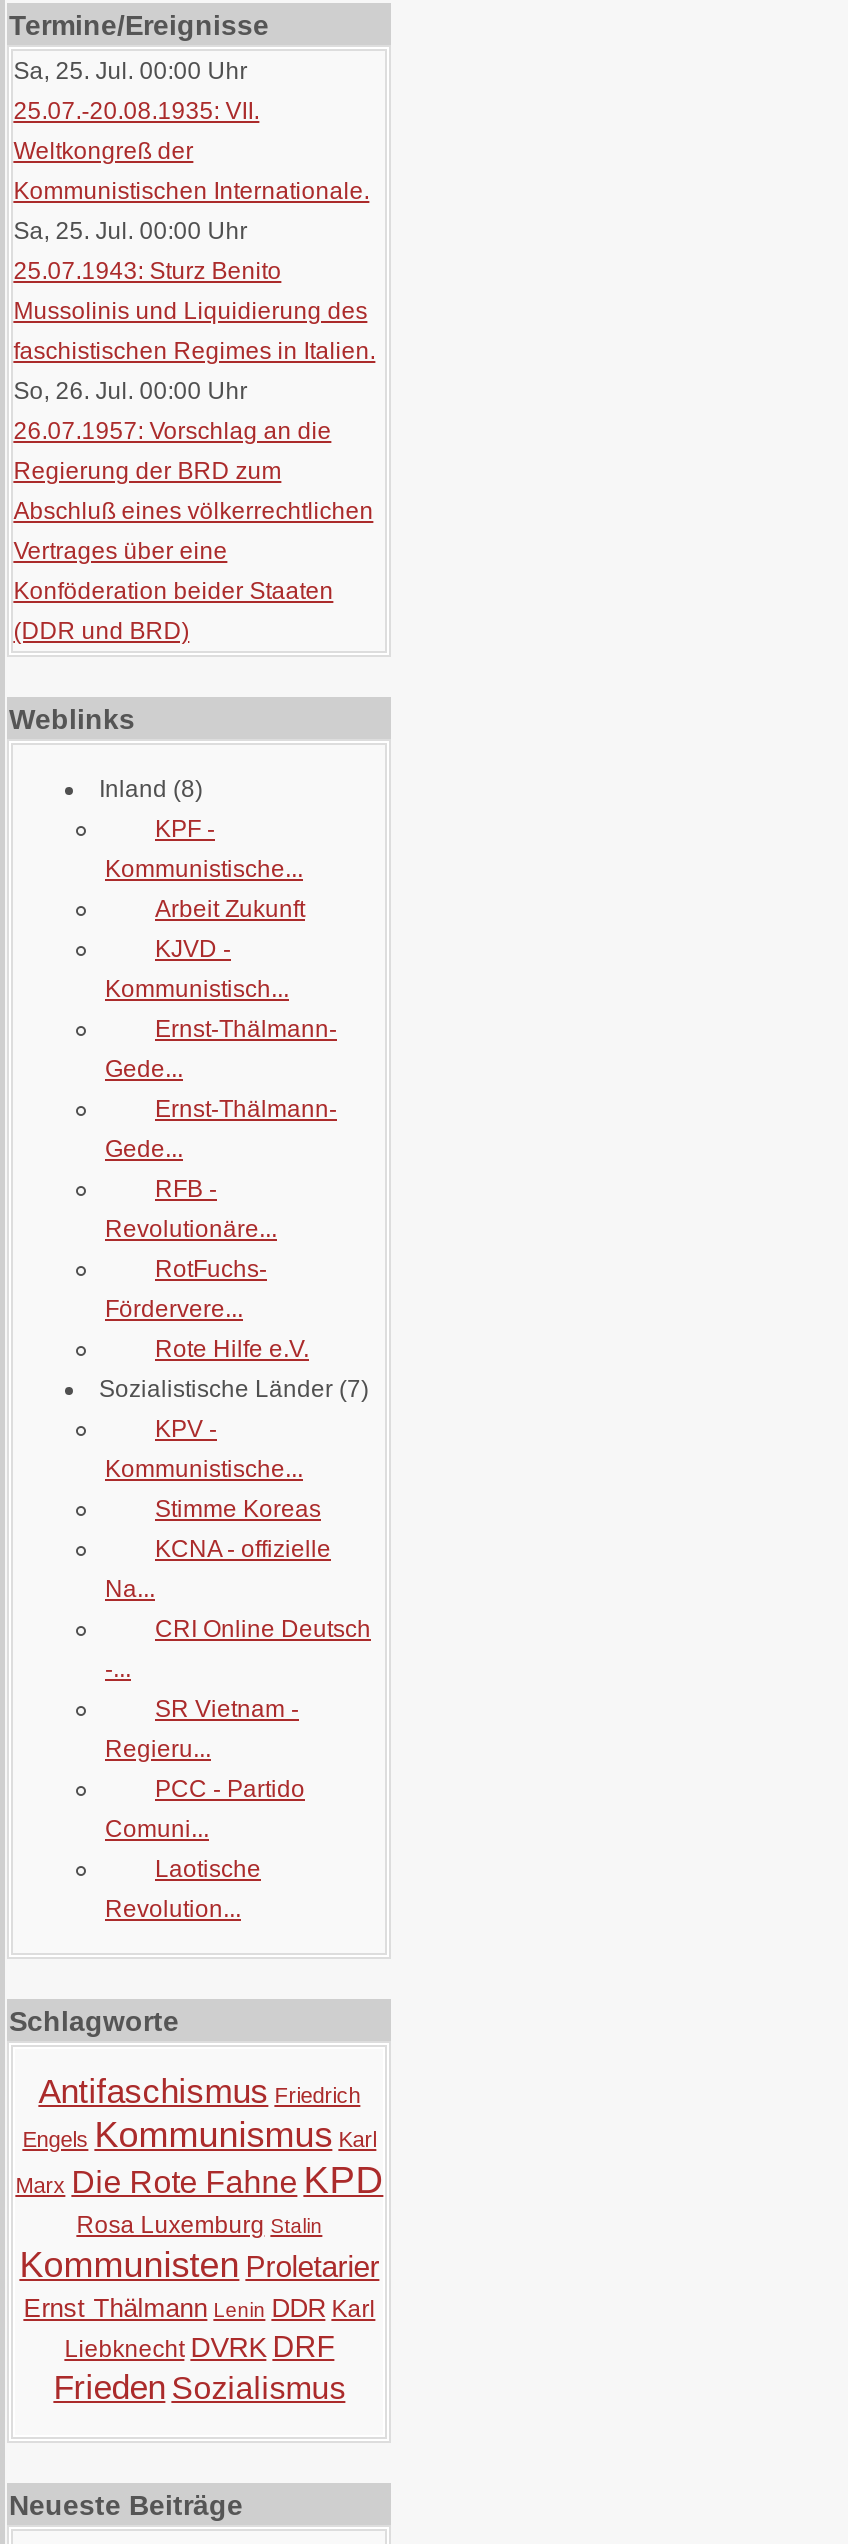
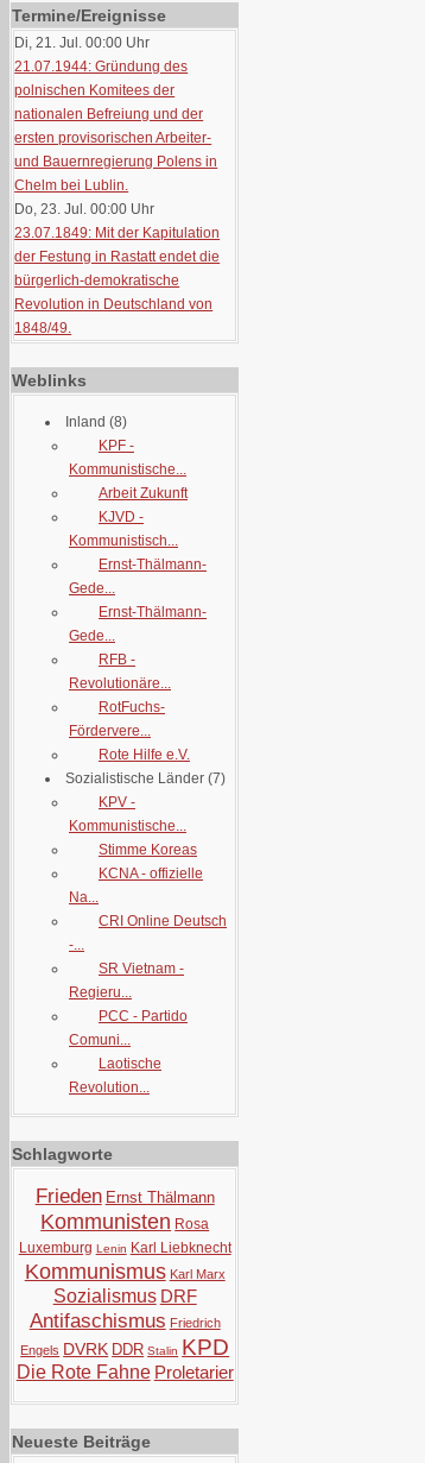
- Sa, 25. Jul. 00:00 Uhr
- 25.07.-20.08.1935: VII.
- Weltkongreß der
- Kommunistischen Internationale.
- Sa, 25. Jul. 00:00 Uhr
- 25.07.1943: Sturz Benito
- Mussolinis und Liquidierung des
- faschistischen Regimes in Italien.
- So, 26. Jul. 00:00 Uhr
- 26.07.1957: Vorschlag an die
- Regierung der BRD zum
- Abschluß eines völkerrechtlichen
- Vertrages über eine
- Konföderation beider Staaten
- (DDR und BRD)
+ Di, 21. Jul. 00:00 Uhr
+ 21.07.1944: Gründung des
+ polnischen Komitees der
+ nationalen Befreiung und der
+ ersten provisorischen Arbeiter-
+ und Bauernregierung Polens in
+ Chelm bei Lublin.
+ Do, 23. Jul. 00:00 Uhr
+ 23.07.1849: Mit der Kapitulation
+ der Festung in Rastatt endet die
+ bürgerlich-demokratische
+ Revolution in Deutschland von
+ 1848/49.

+ Frieden Ernst Thälmann
+ Kommunisten Rosa
+ Luxemburg Lenin Karl Liebknecht
+ Kommunismus Karl Marx
+ Sozialismus DRF

moved down: Antifaschismus Friedrich

- Engels Kommunismus Karl
- Marx Die Rote Fahne KPD
- Rosa Luxemburg Stalin
- Kommunisten Proletarier
- Ernst Thälmann Lenin DDR Karl
- Liebknecht DVRK DRF
- Frieden Sozialismus
+ Engels DVRK DDR Stalin KPD
+ Die Rote Fahne Proletarier
